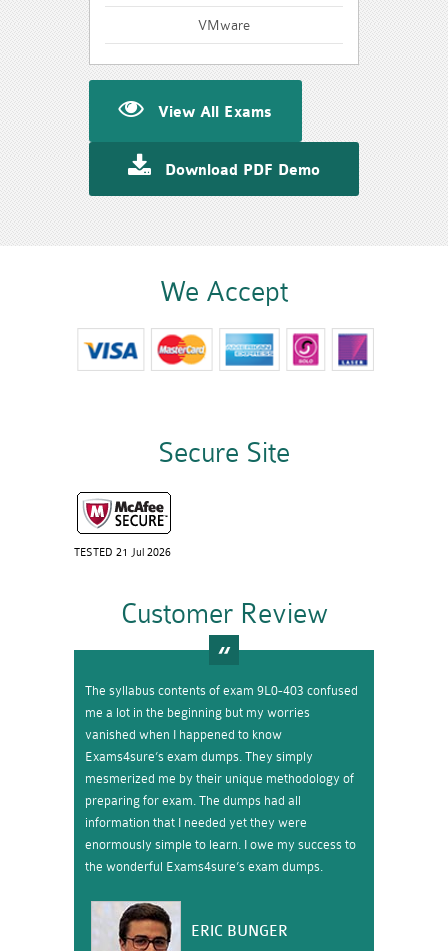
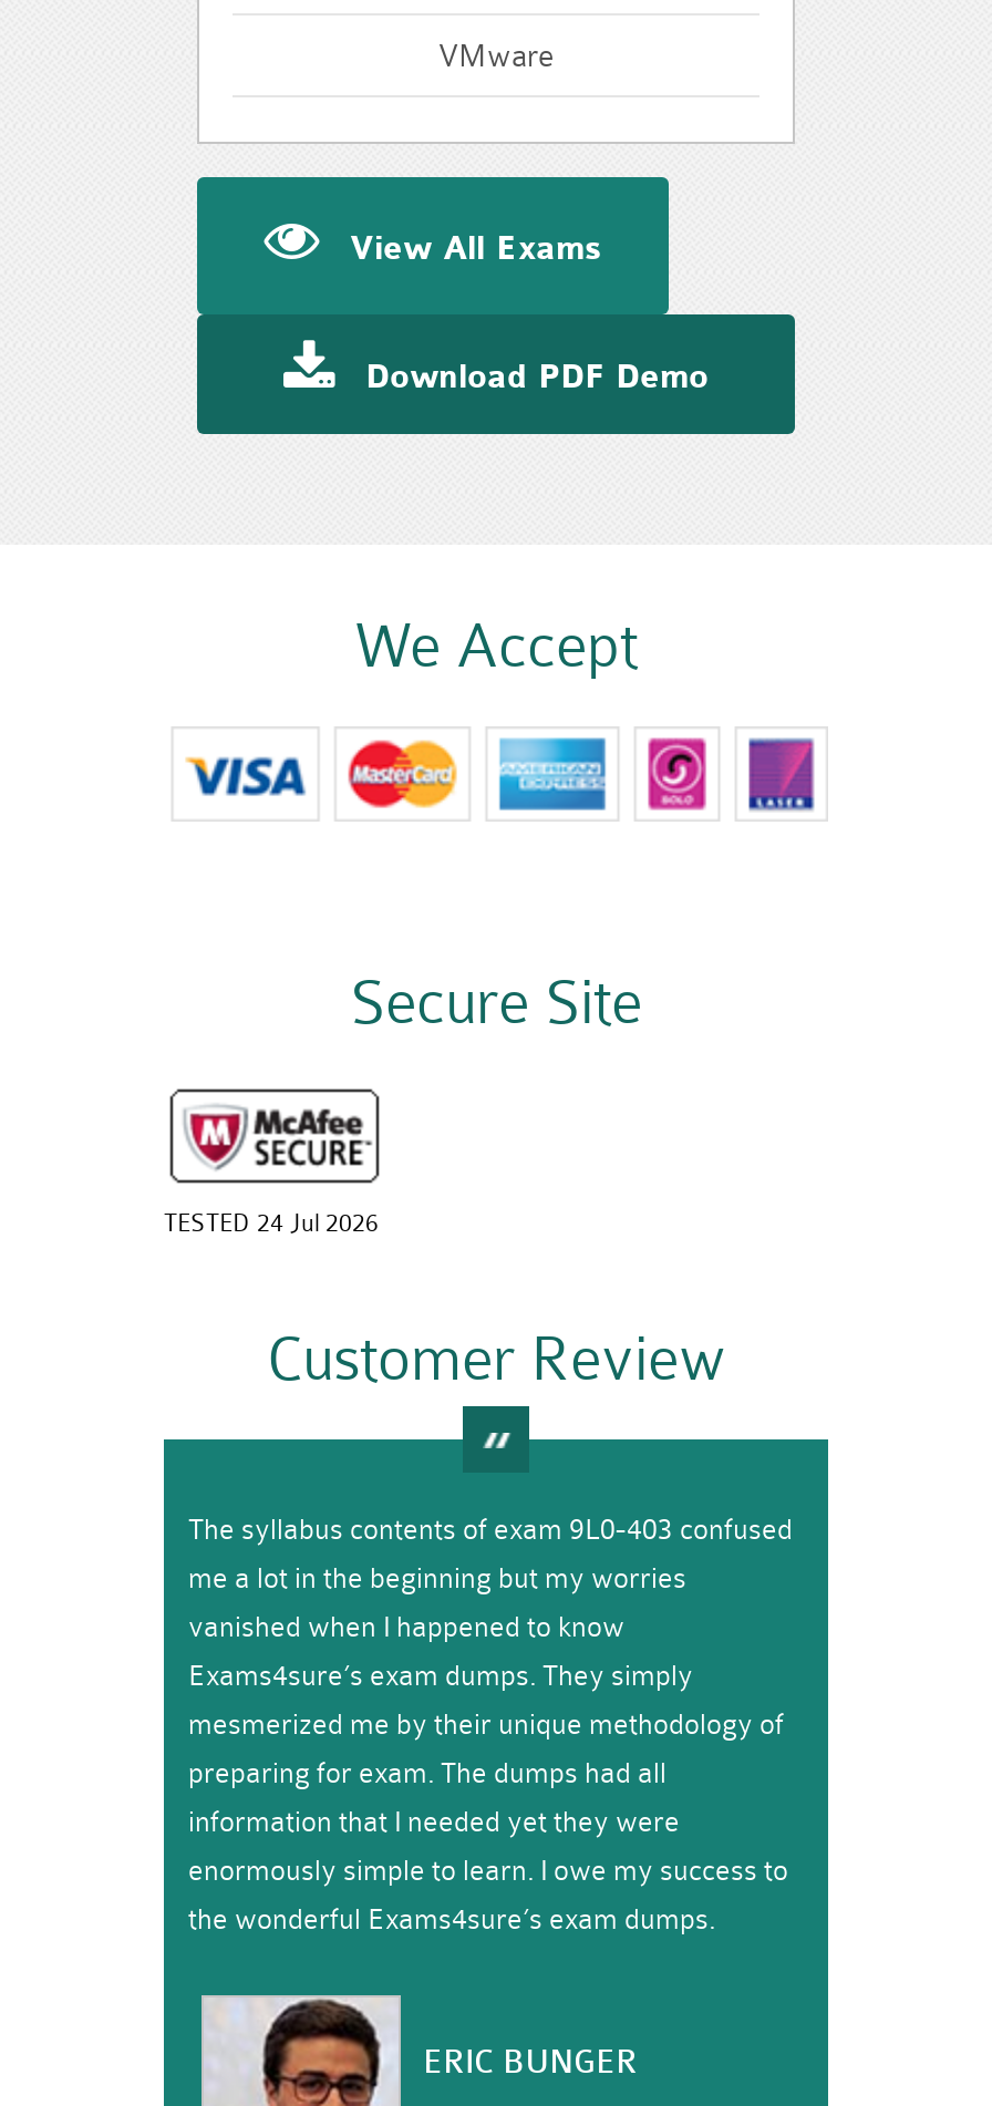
- TESTED 21 Jul 2026
+ TESTED 24 Jul 2026
